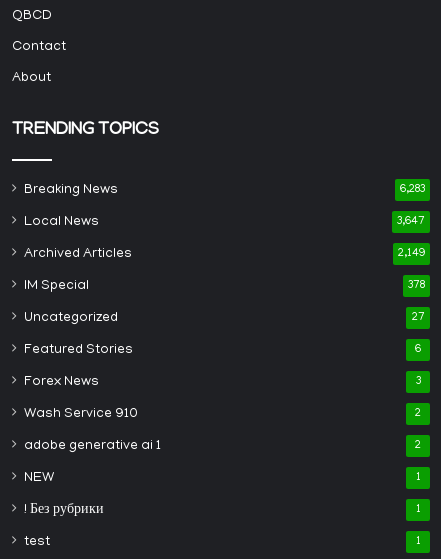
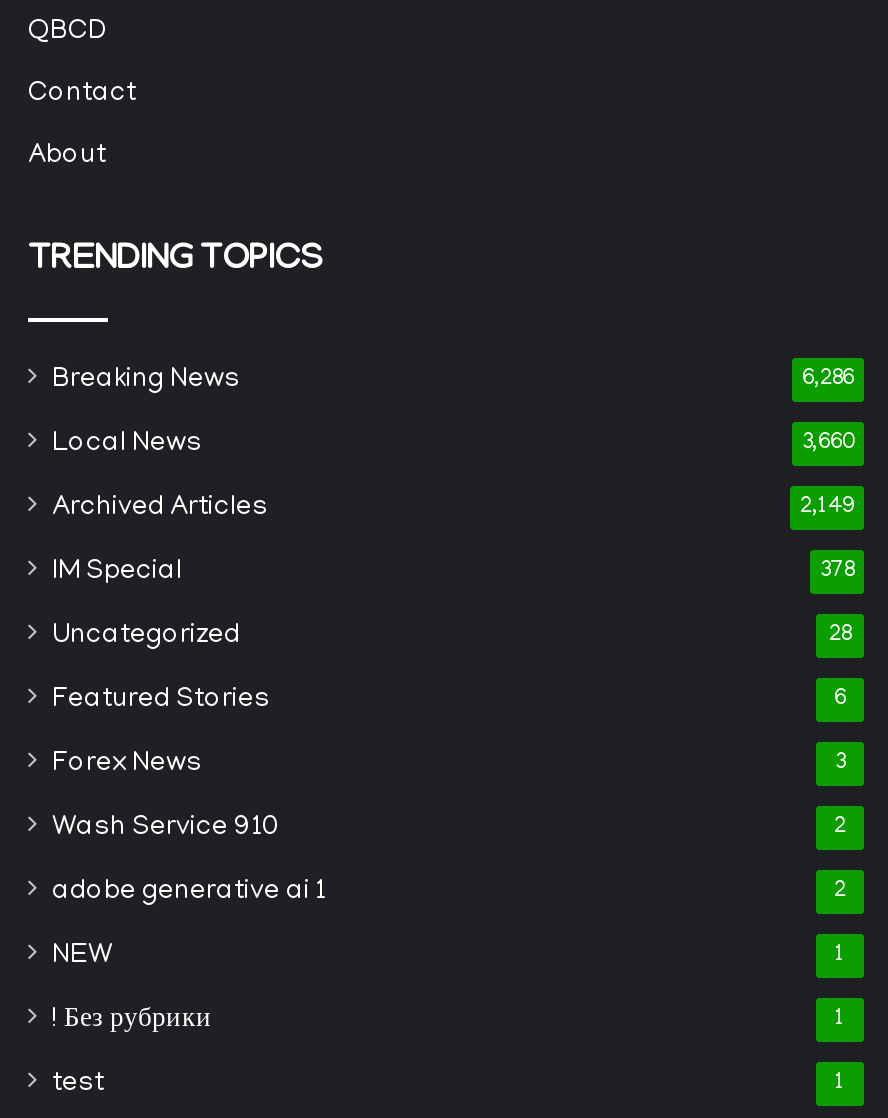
- 6,283
+ 6,286

- 3,647
+ 3,660

- 27
+ 28
